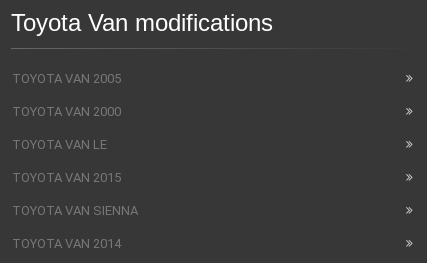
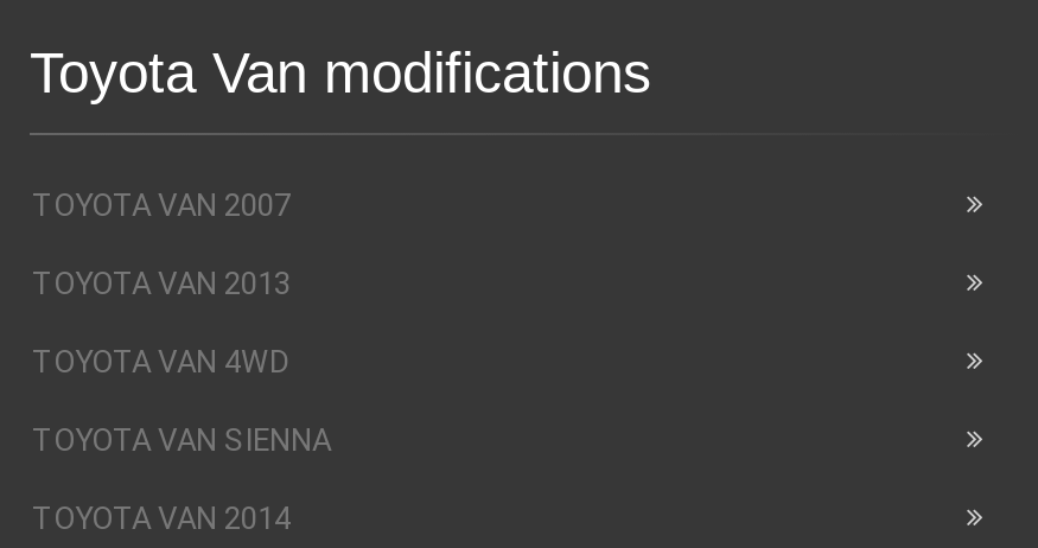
- TOYOTA VAN 2005
- TOYOTA VAN 2000
- TOYOTA VAN LE
- TOYOTA VAN 2015
+ TOYOTA VAN 2007
+ TOYOTA VAN 2013
+ TOYOTA VAN 4WD
